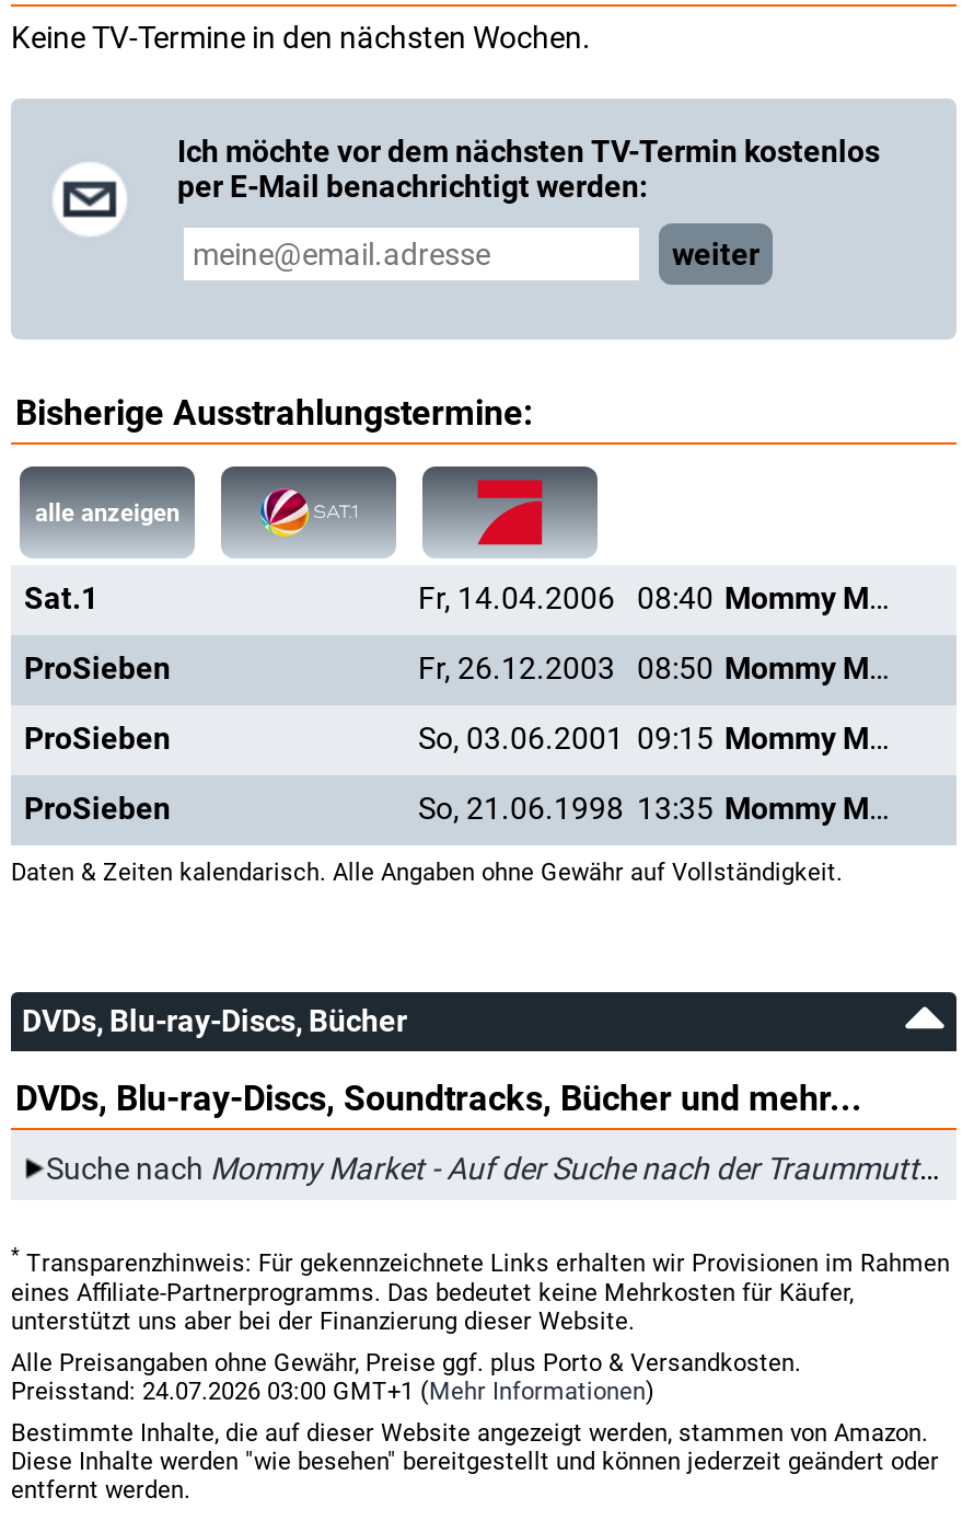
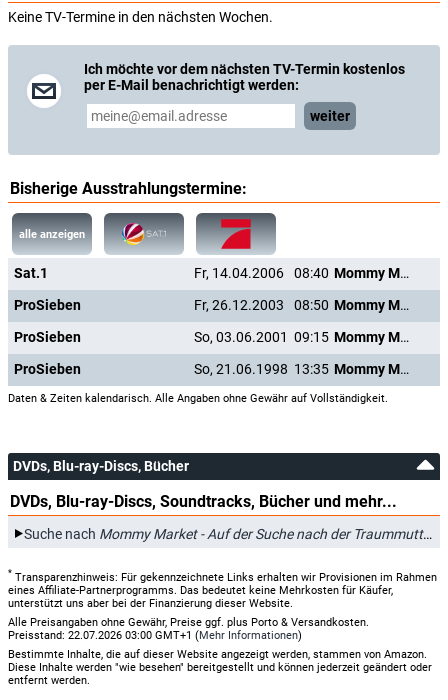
- Preisstand: 24.07.2026 03:00 GMT+1 (Mehr Informationen)
+ Preisstand: 22.07.2026 03:00 GMT+1 (Mehr Informationen)
